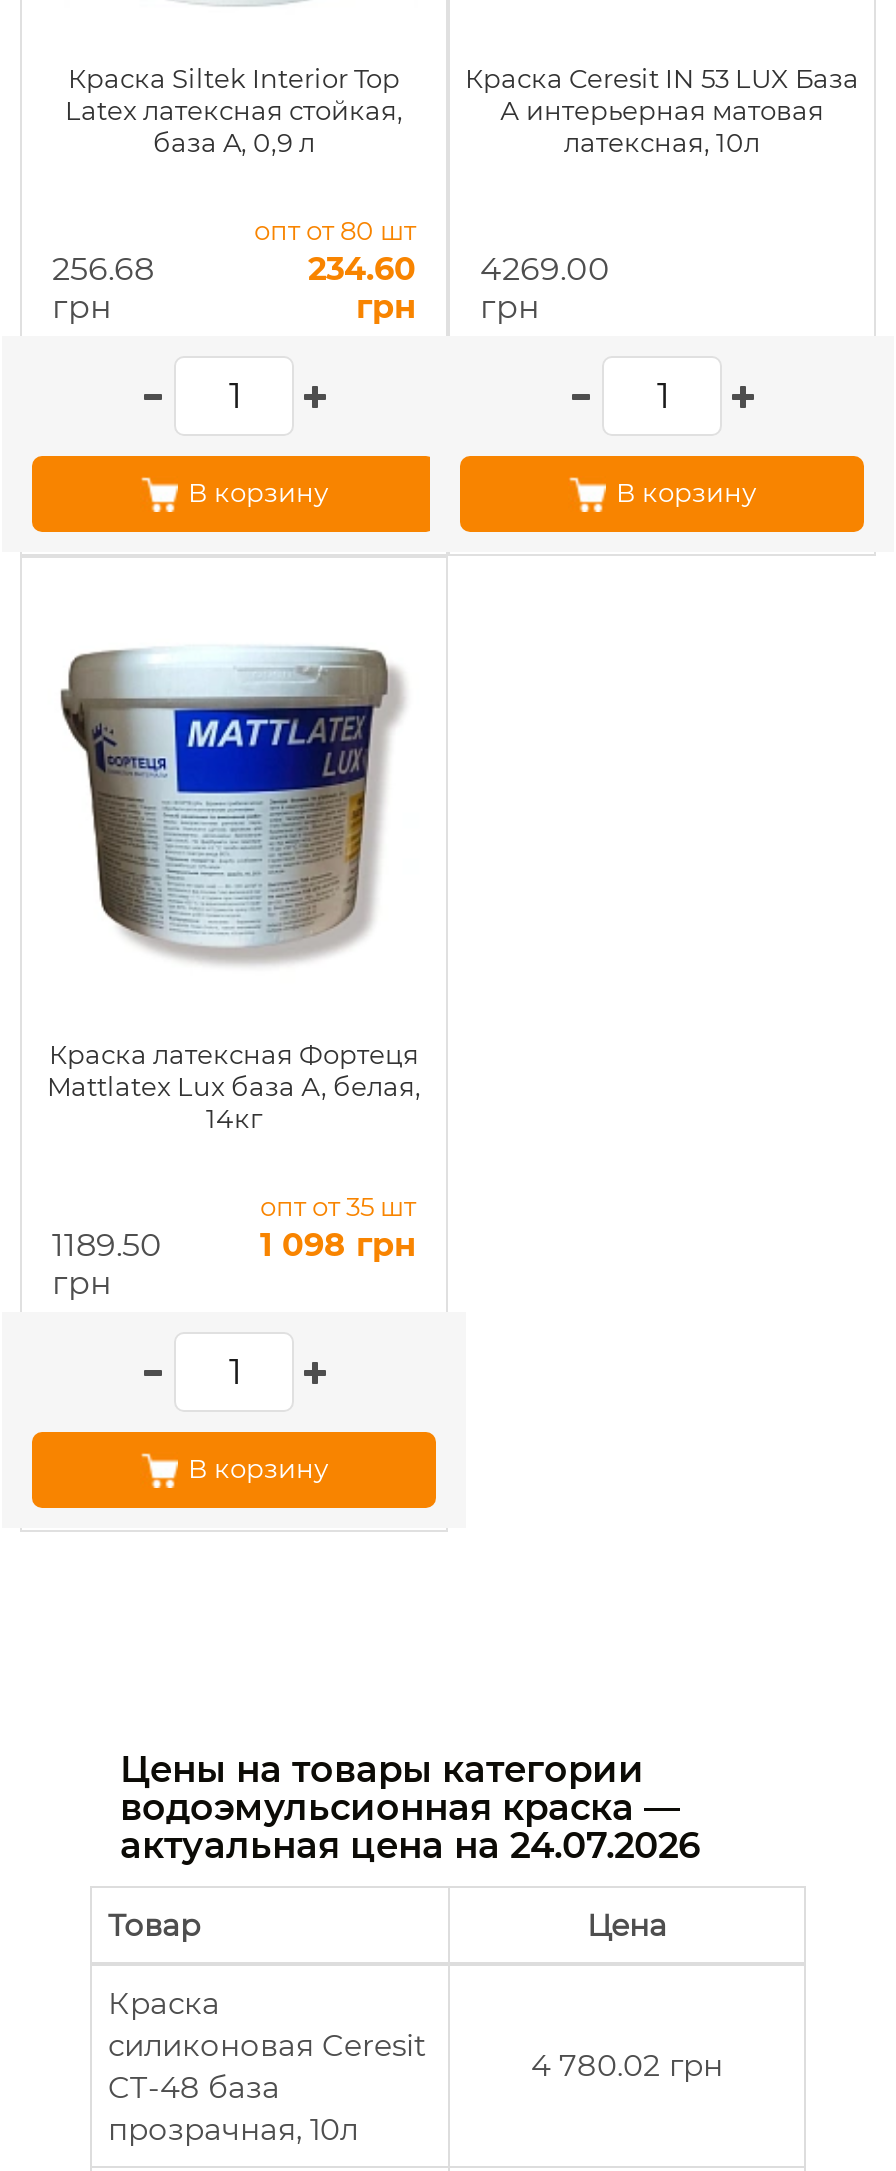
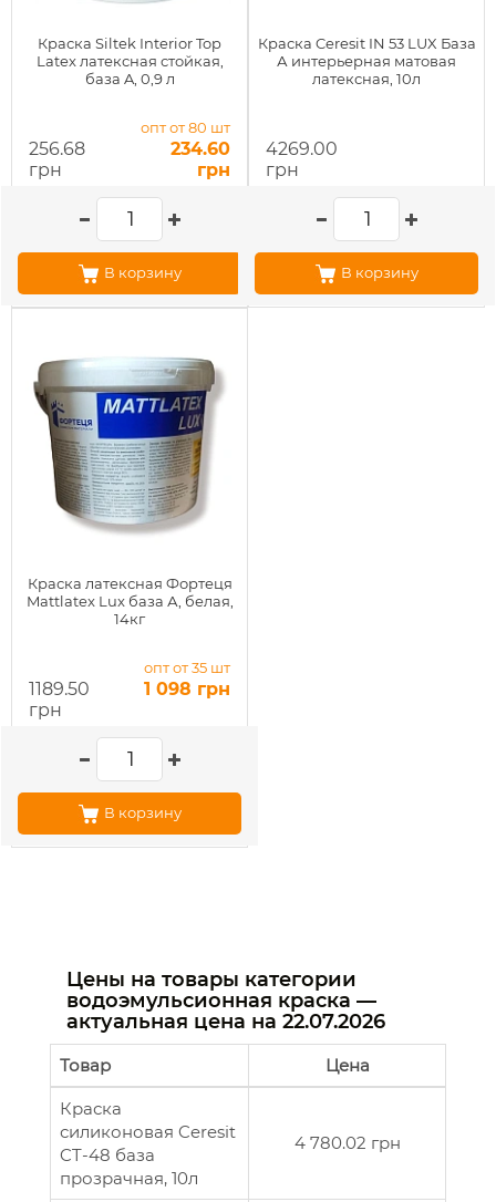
- актуальная цена на 24.07.2026
+ актуальная цена на 22.07.2026
